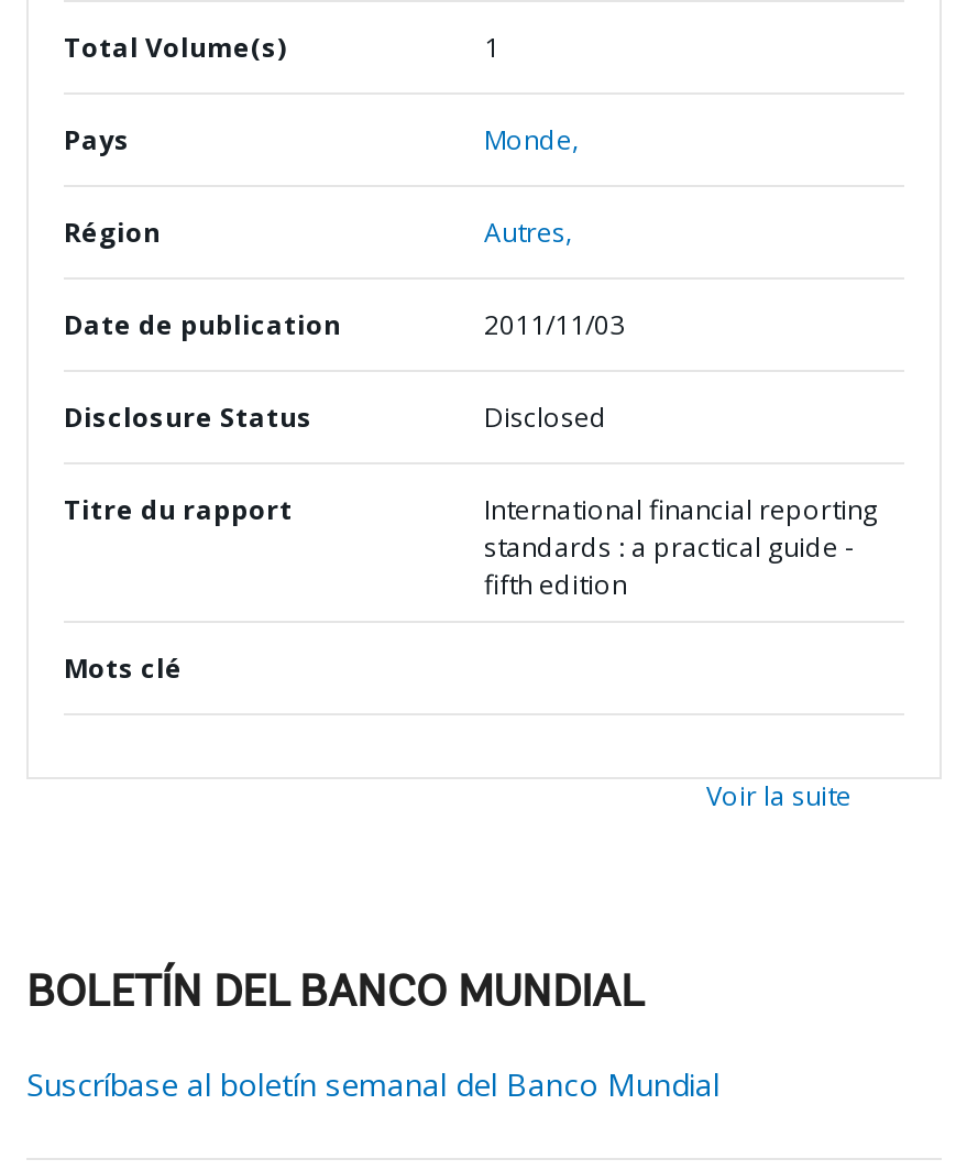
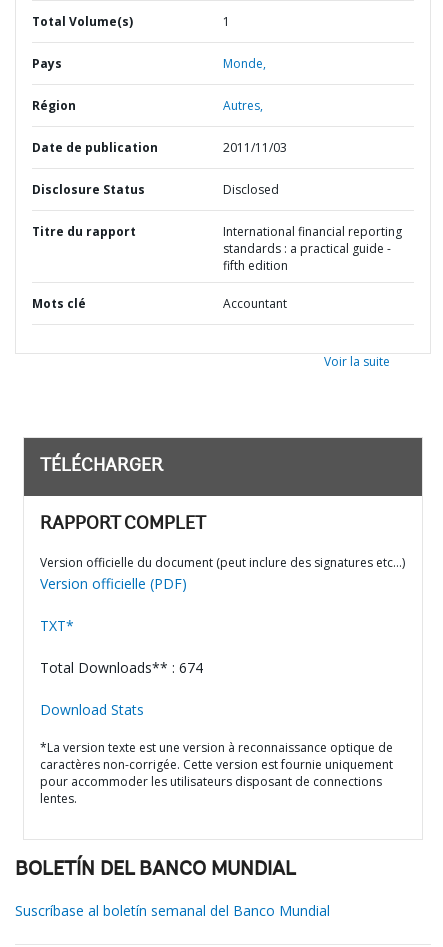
+ Accountant

+ TÉLÉCHARGER
+ RAPPORT COMPLET
+ Version officielle du document (peut inclure des signatures etc…)
+ Version officielle (PDF)
+ TXT*
+ Total Downloads** : 674
+ Download Stats
+ *La version texte est une version à reconnaissance optique de
+ caractères non-corrigée. Cette version est fournie uniquement
+ pour accommoder les utilisateurs disposant de connections
+ lentes.
